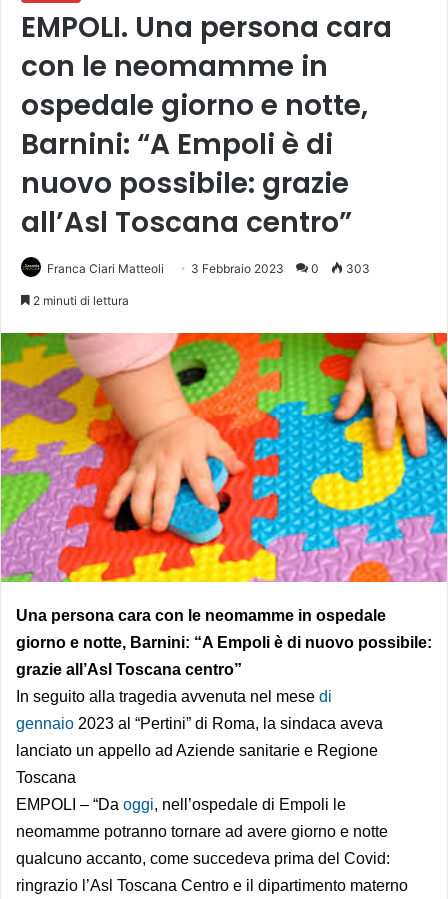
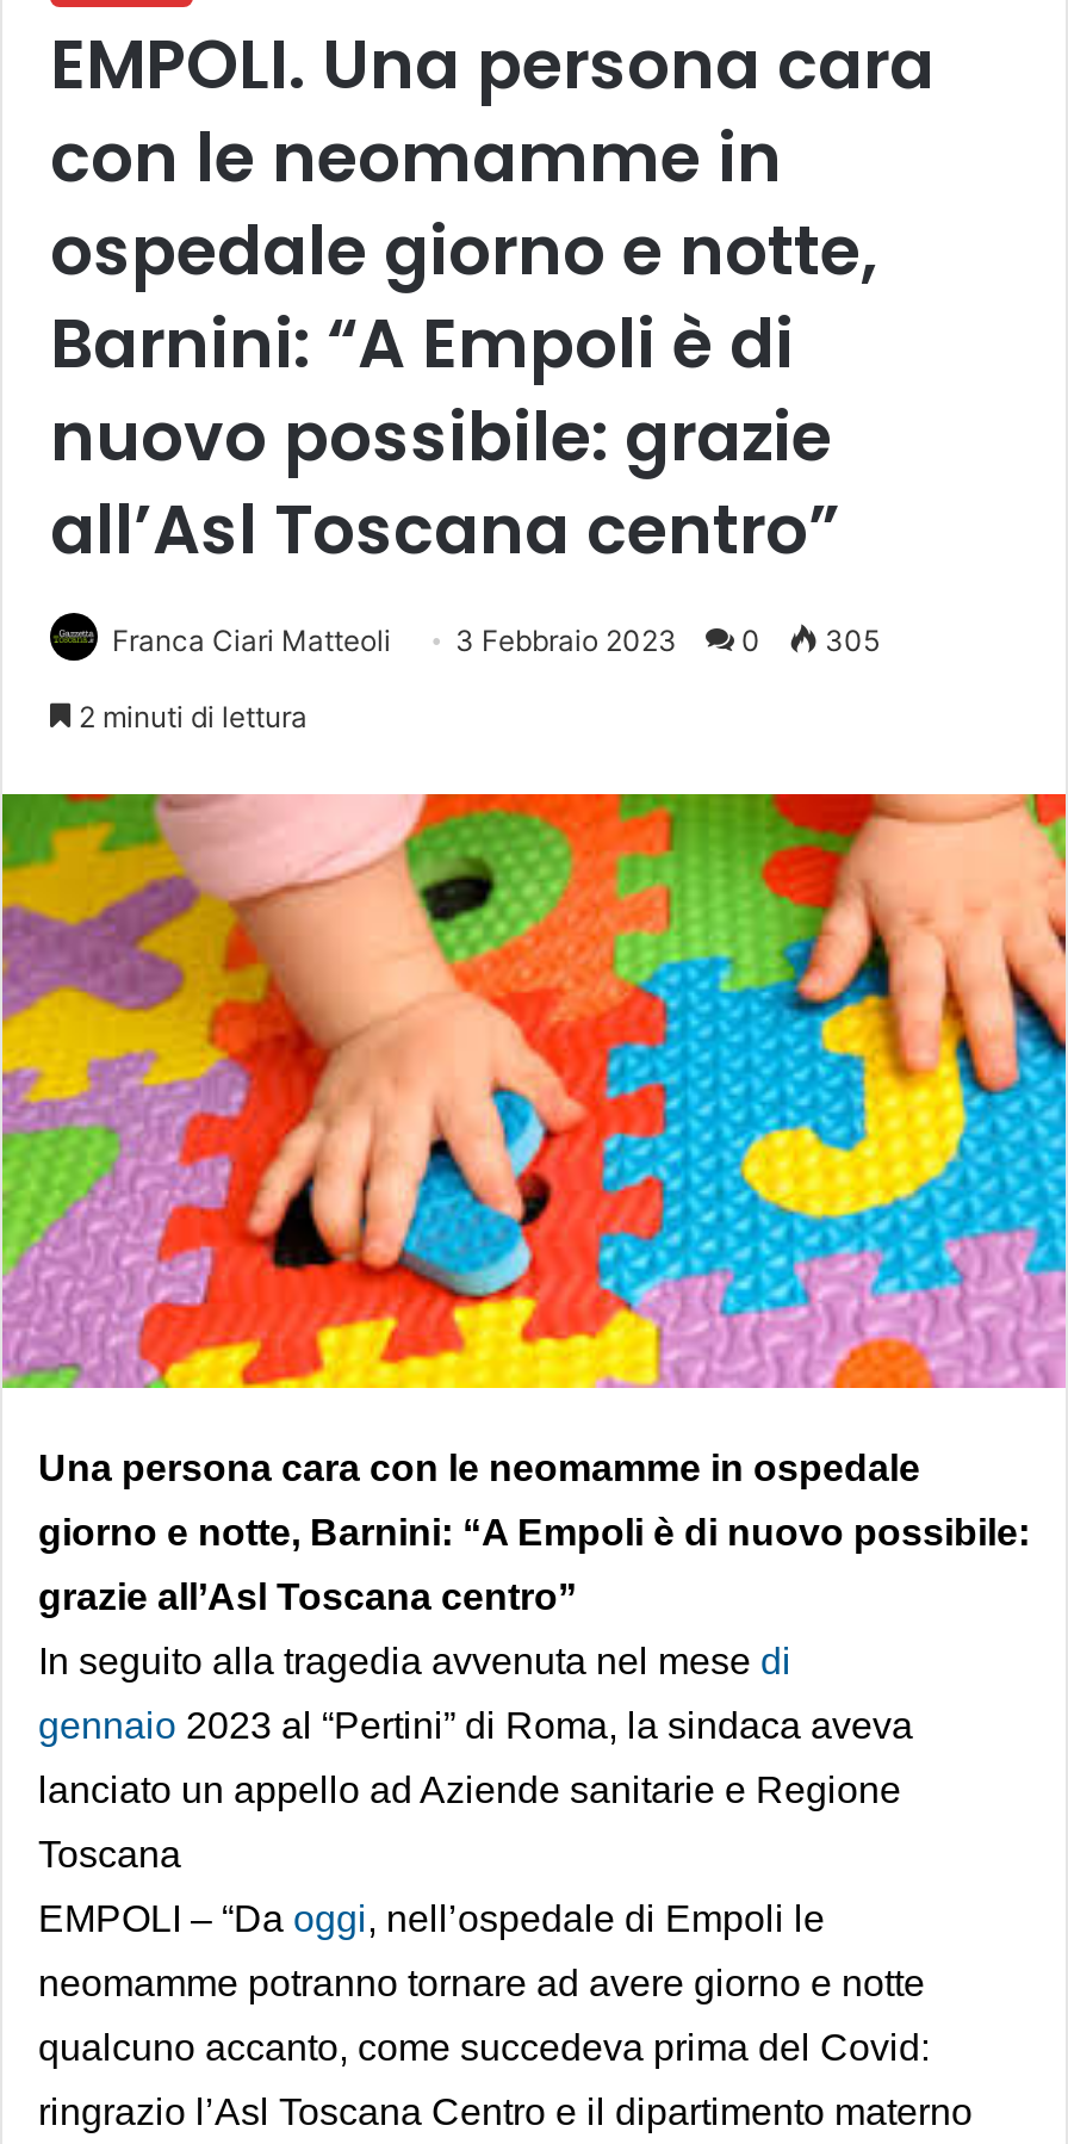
- Franca Ciari Matteoli 3 Febbraio 2023 0 303
+ Franca Ciari Matteoli 3 Febbraio 2023 0 305
